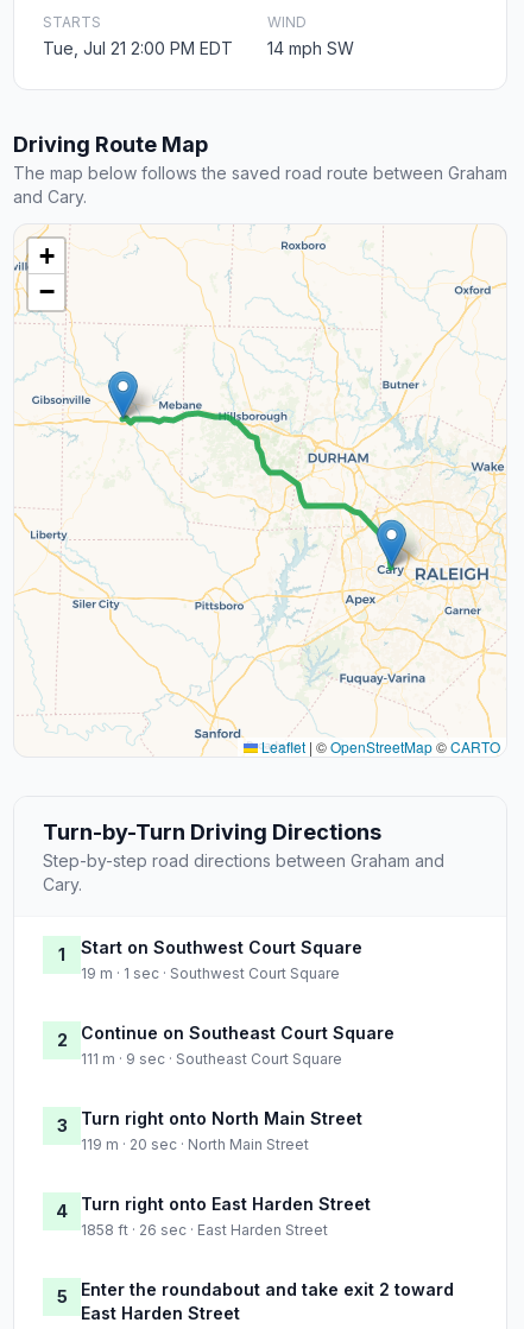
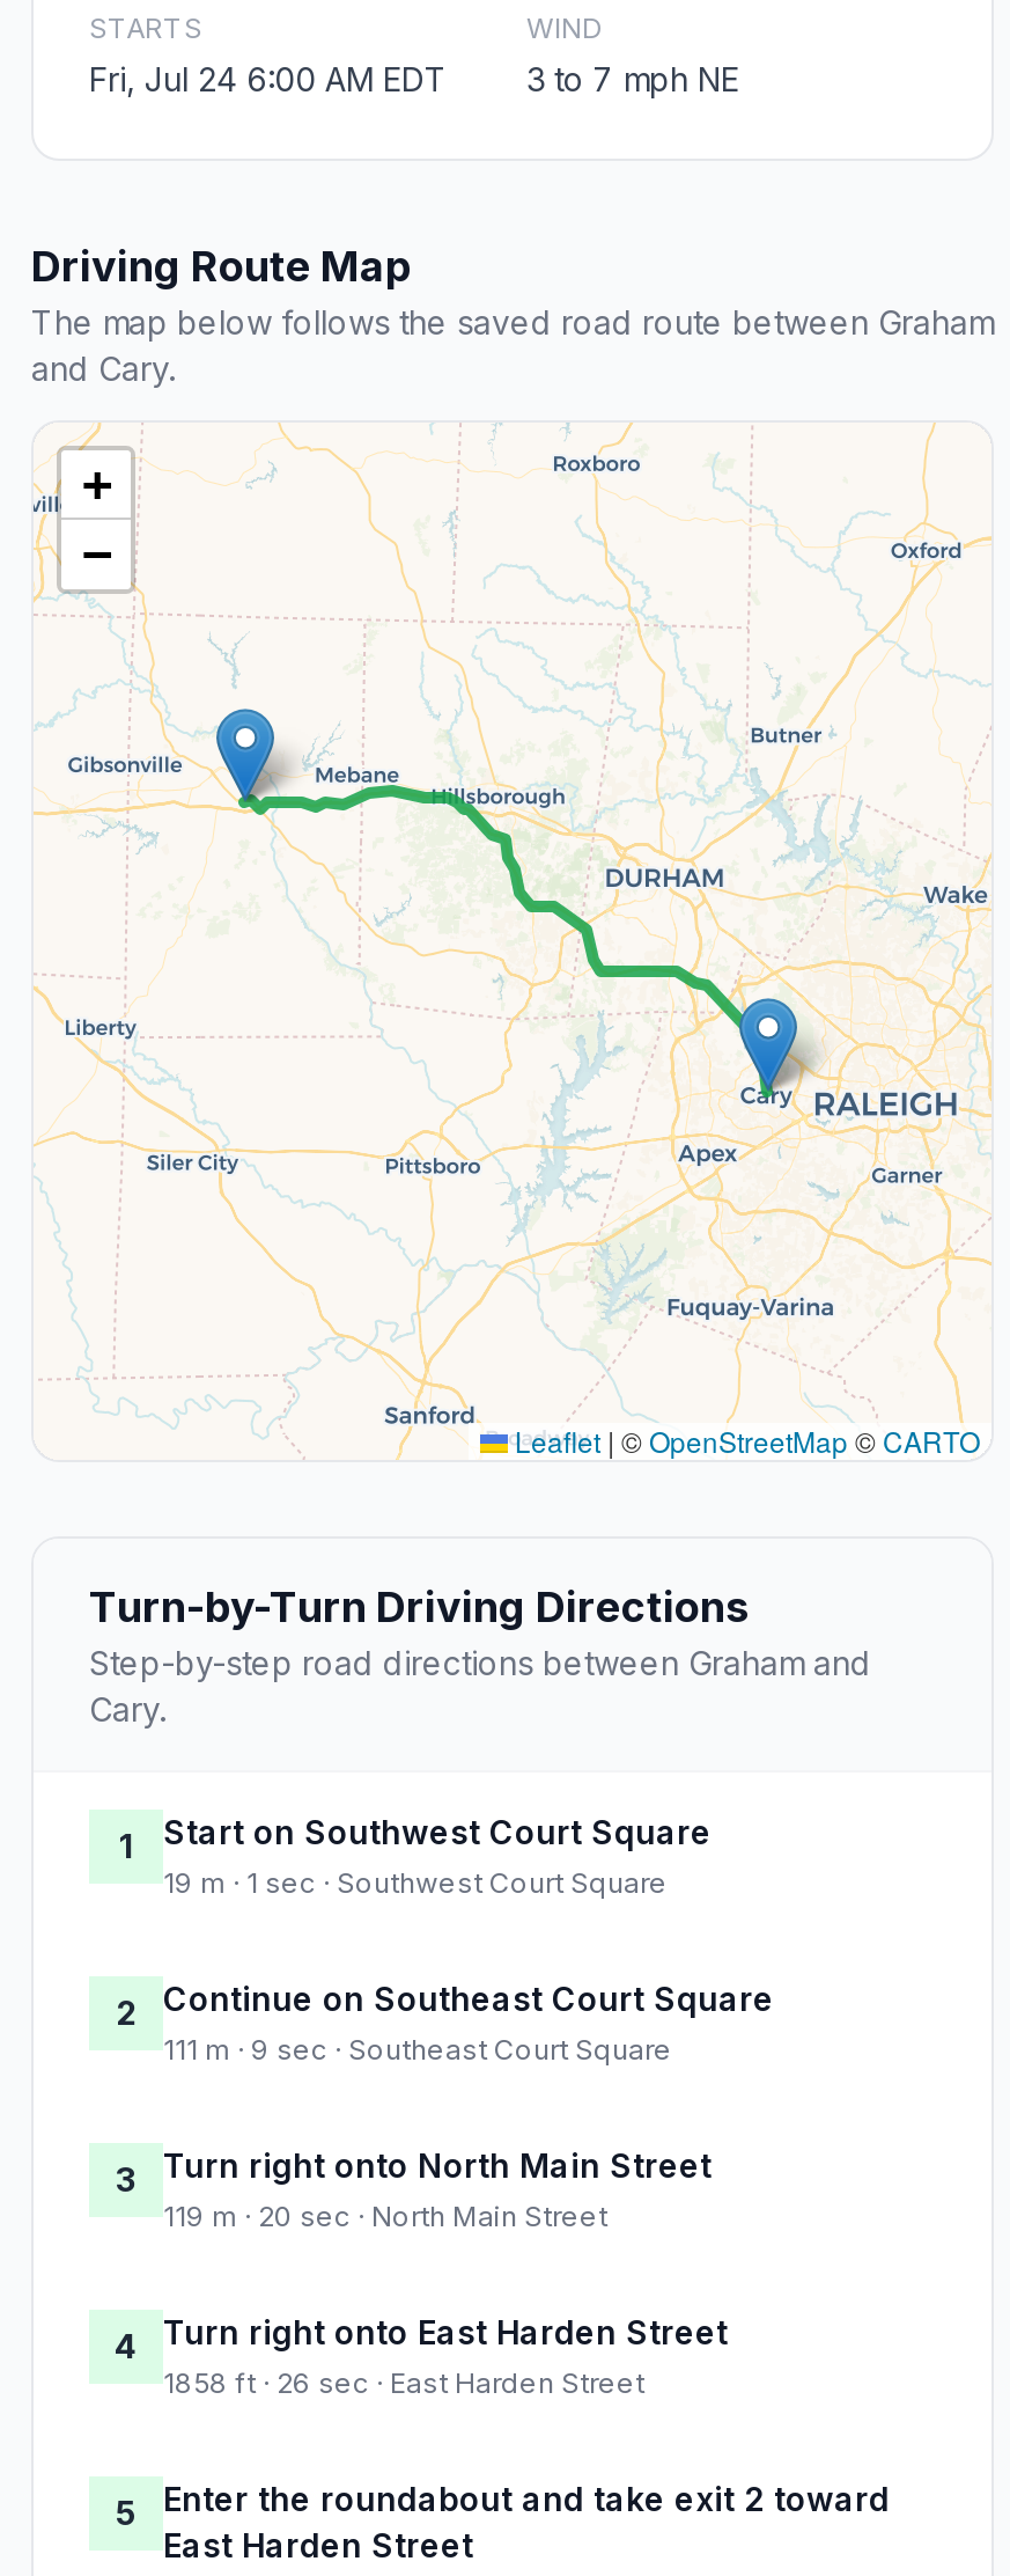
- Tue, Jul 21 2:00 PM EDT
+ Fri, Jul 24 6:00 AM EDT

- 14 mph SW
+ 3 to 7 mph NE
